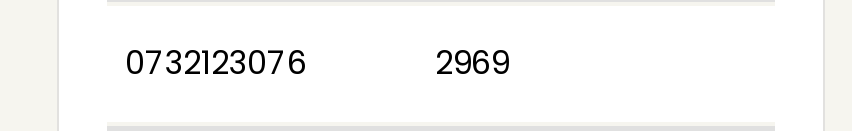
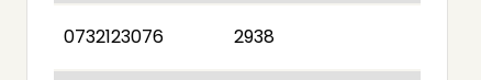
- 2969
+ 2938
